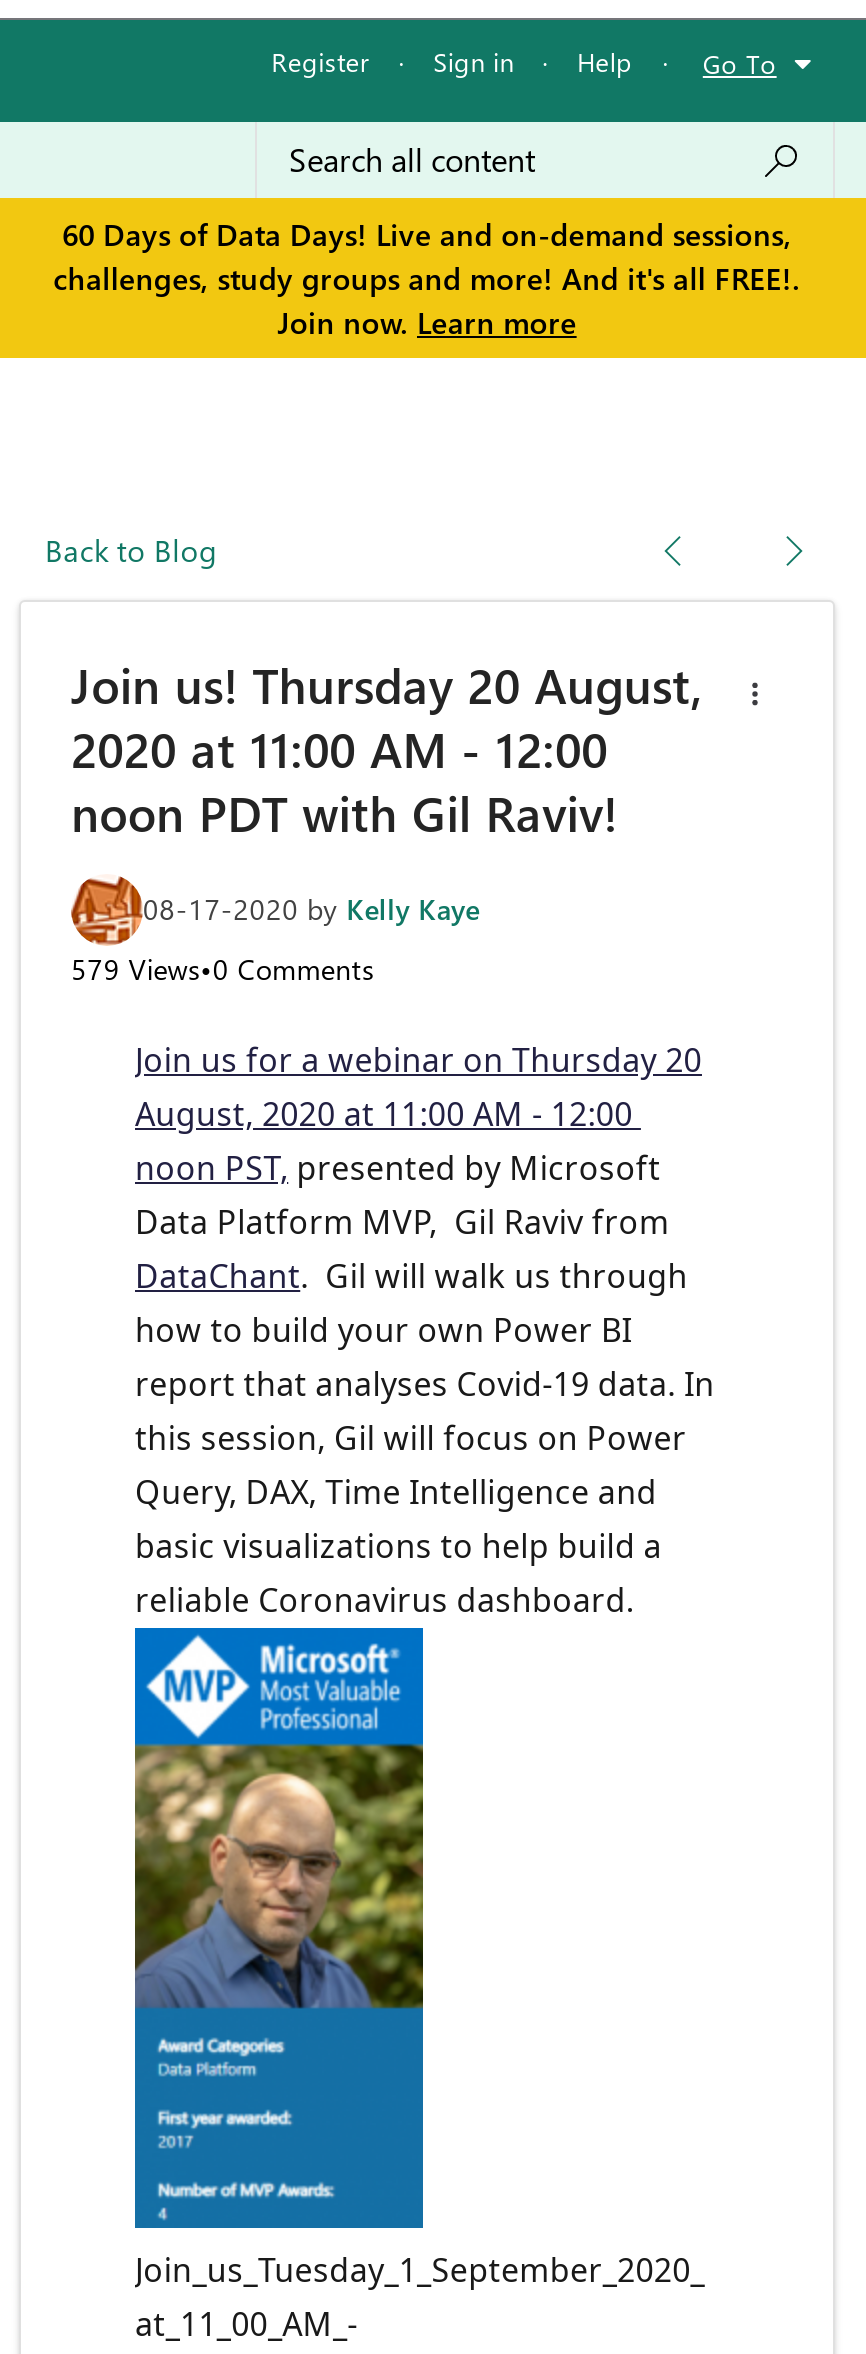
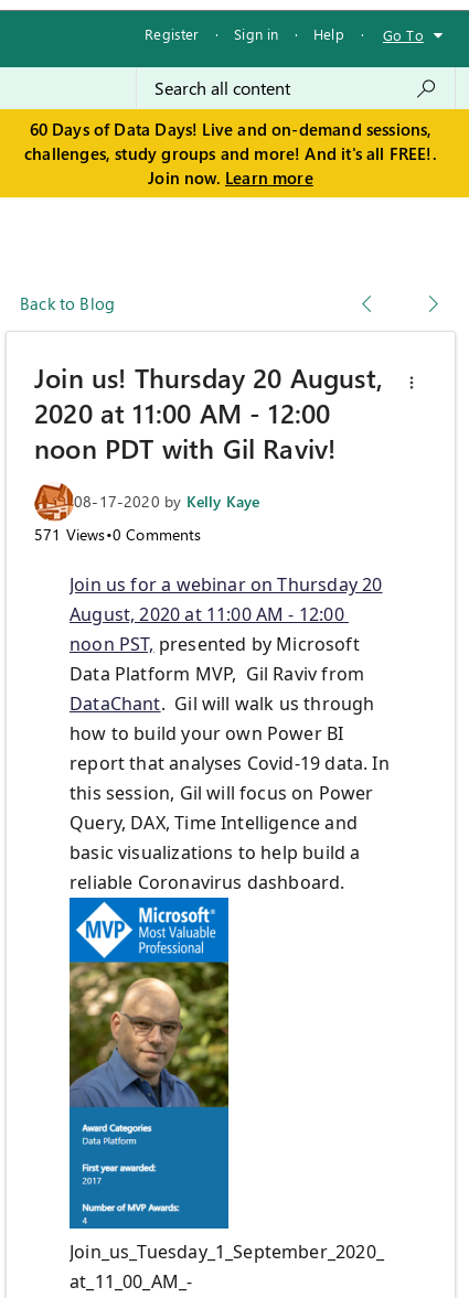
- 579 Views•0 Comments
+ 571 Views•0 Comments
